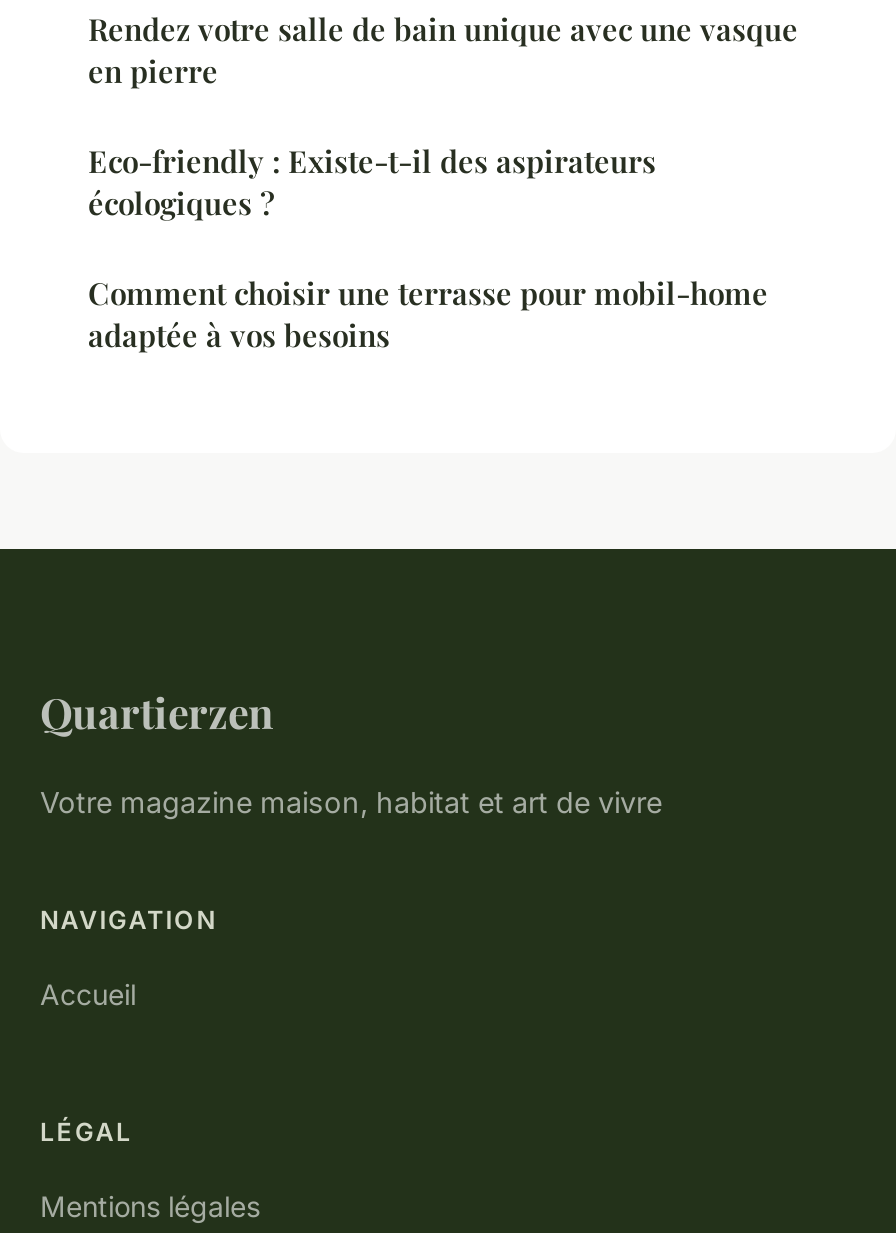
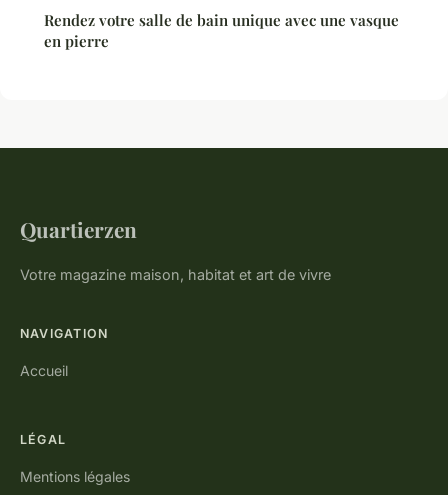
- Eco-friendly : Existe-t-il des aspirateurs
- écologiques ?
- Comment choisir une terrasse pour mobil-home
- adaptée à vos besoins
